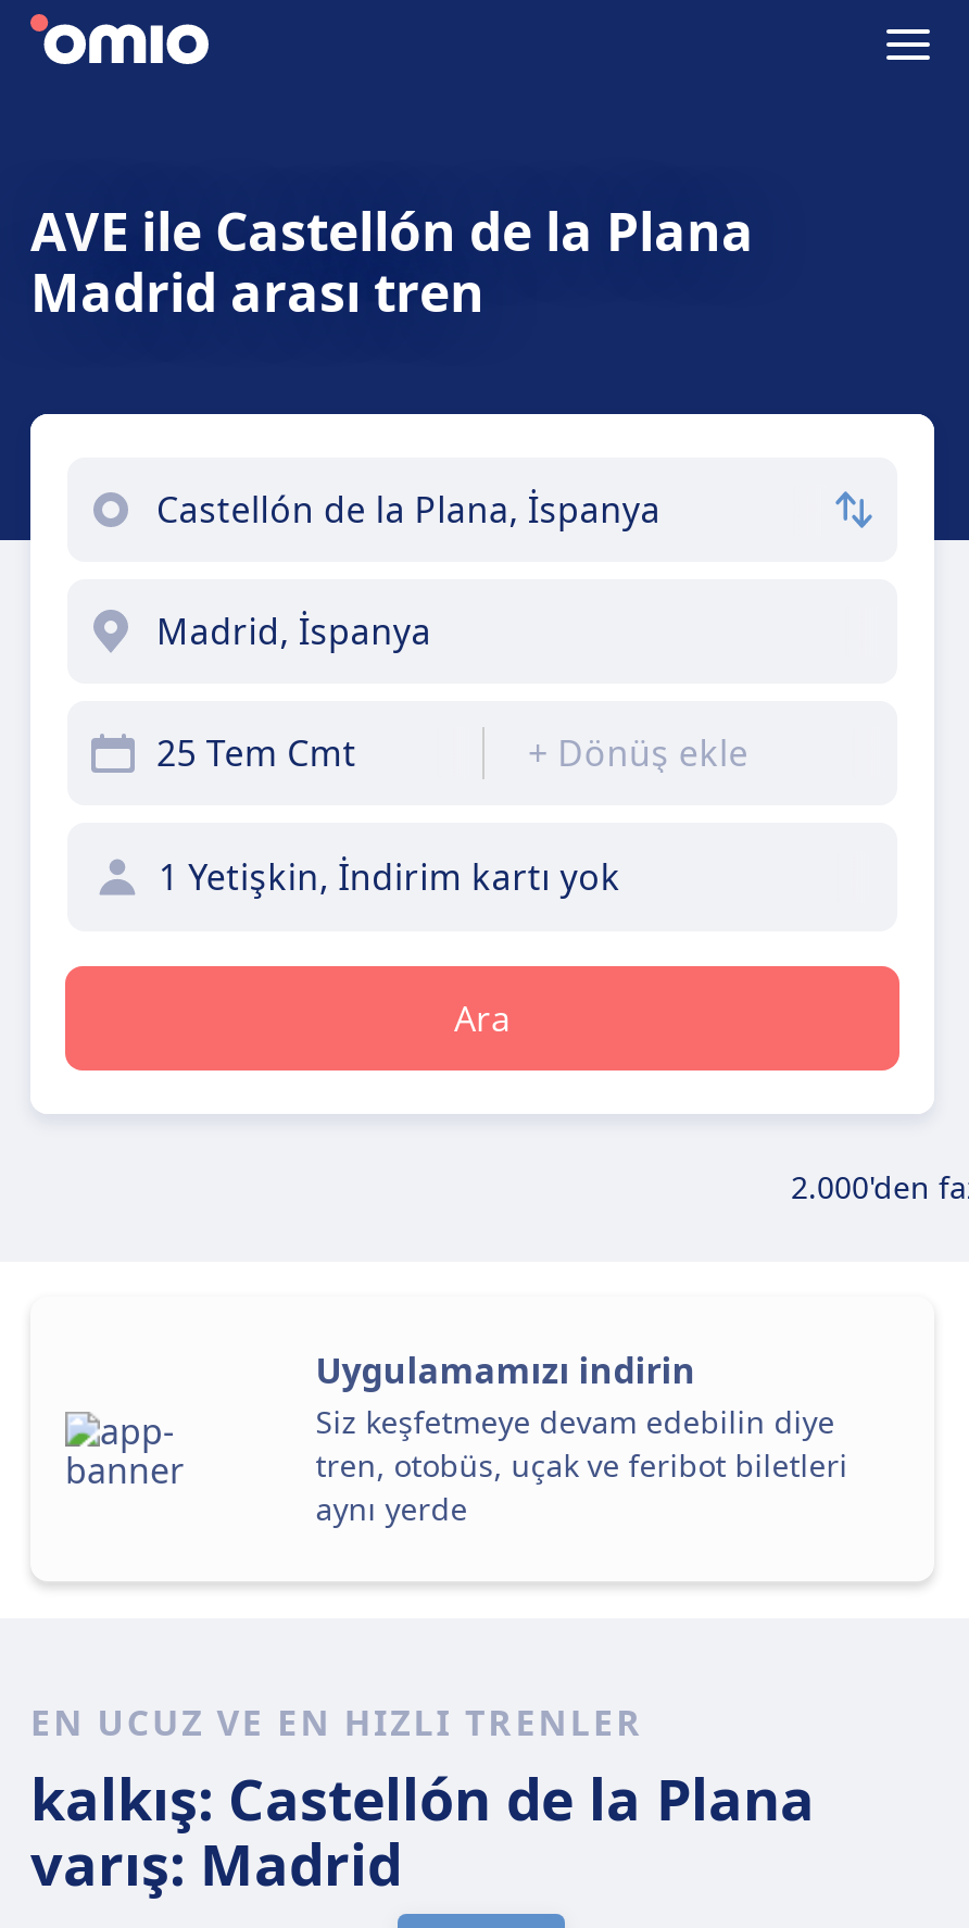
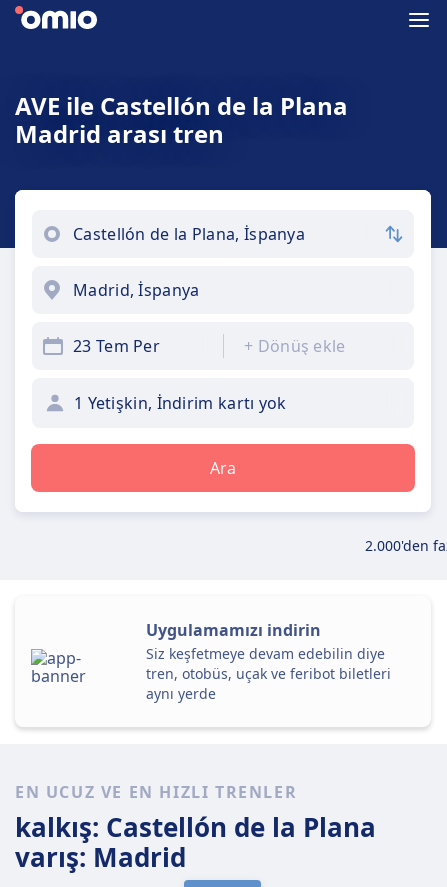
- 25 Tem Cmt
+ 23 Tem Per
